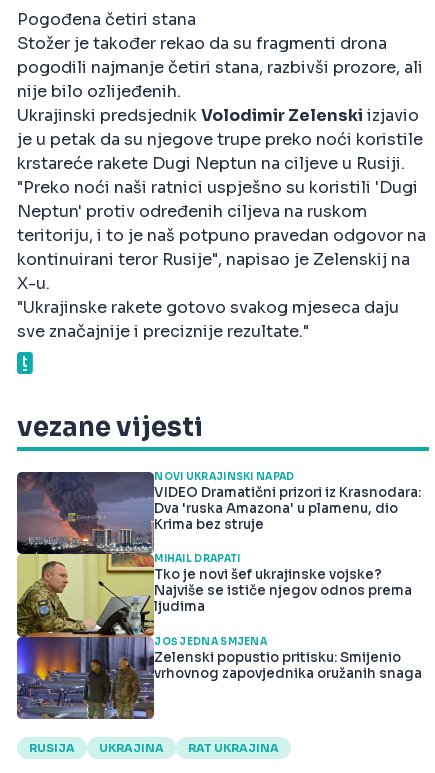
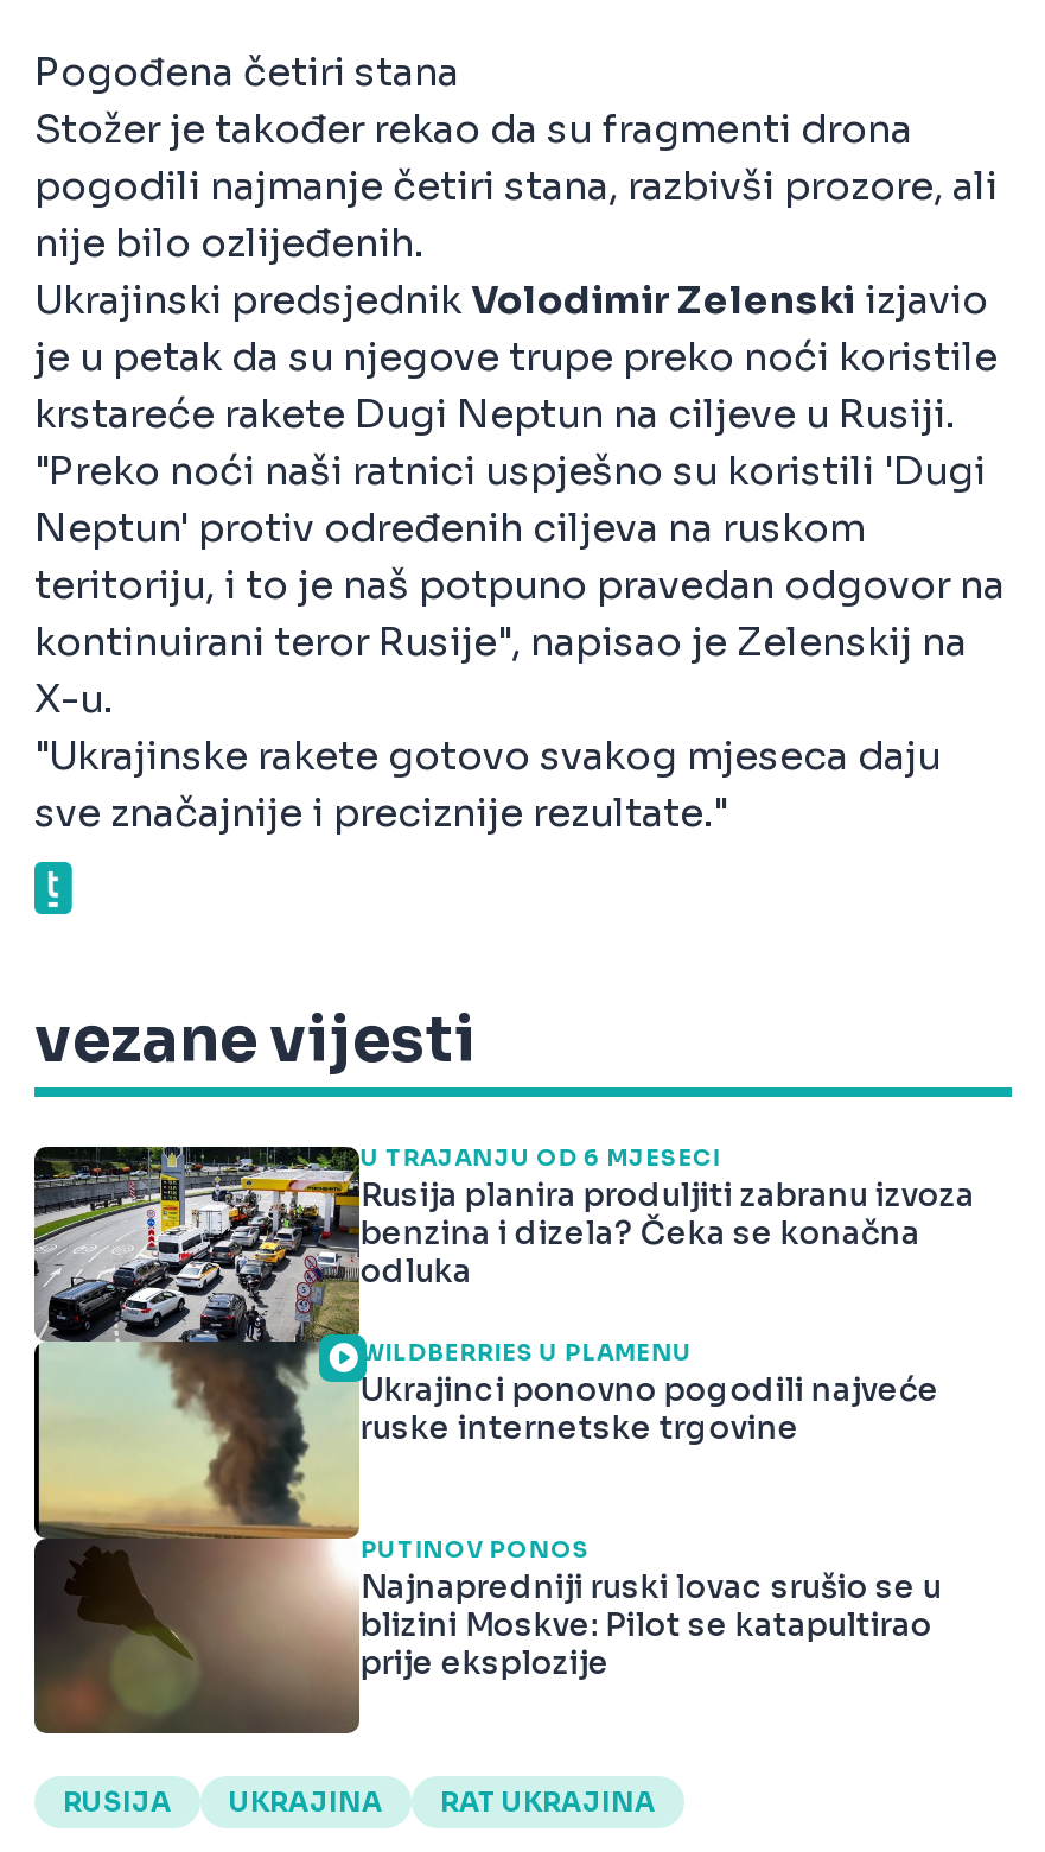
- [image]
- NOVI UKRAJINSKI NAPAD
- VIDEO Dramatični prizori iz Krasnodara:
- Dva 'ruska Amazona' u plamenu, dio
- Krima bez struje
+ [image]
+ U TRAJANJU OD 6 MJESECI
+ Rusija planira produljiti zabranu izvoza
+ benzina i dizela? Čeka se konačna
+ odluka

- MIHAIL DRAPATI
- Tko je novi šef ukrajinske vojske?
- Najviše se ističe njegov odnos prema
- ljudima
+ WILDBERRIES U PLAMENU
+ Ukrajinci ponovno pogodili najveće
+ ruske internetske trgovine

- JOŠ JEDNA SMJENA
- Zelenski popustio pritisku: Smijenio
- vrhovnog zapovjednika oružanih snaga
+ PUTINOV PONOS
+ Najnapredniji ruski lovac srušio se u
+ blizini Moskve: Pilot se katapultirao
+ prije eksplozije
